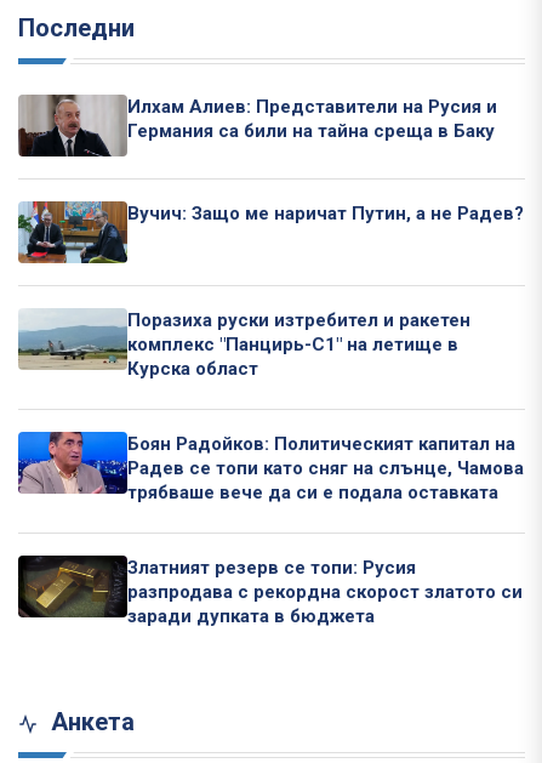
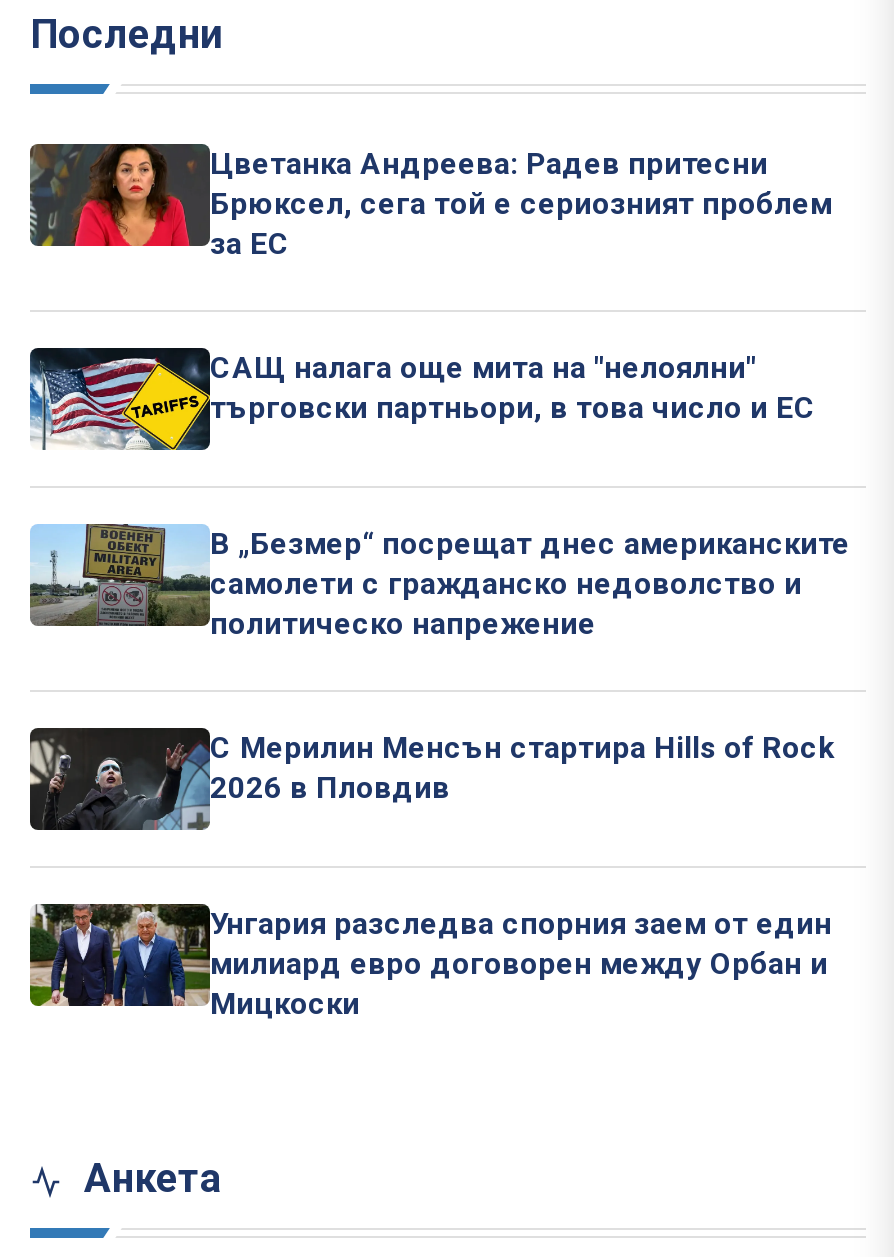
- [image]
- Илхам Алиев: Представители на Русия и
- Германия са били на тайна среща в Баку
+ [image]
+ Цветанка Андреева: Радев притесни
+ Брюксел, сега той е сериозният проблем
+ за ЕС

- [image]
- Вучич: Защо ме наричат Путин, а не Радев?
+ [image]
+ САЩ налага още мита на "нелоялни"
+ търговски партньори, в това число и ЕС

- [image]
- Поразиха руски изтребител и ракетен
- комплекс "Панцирь-С1" на летище в
- Курска област
+ [image]
+ В „Безмер“ посрещат днес американските
+ самолети с гражданско недоволство и
+ политическо напрежение

- [image]
- Боян Радойков: Политическият капитал на
- Радев се топи като сняг на слънце, Чамова
- трябваше вече да си е подала оставката
+ [image]
+ С Мерилин Менсън стартира Hills of Rock
+ 2026 в Пловдив

- [image]
- Златният резерв се топи: Русия
- разпродава с рекордна скорост златото си
- заради дупката в бюджета
+ [image]
+ Унгария разследва спорния заем от един
+ милиард евро договорен между Орбан и
+ Мицкоски
